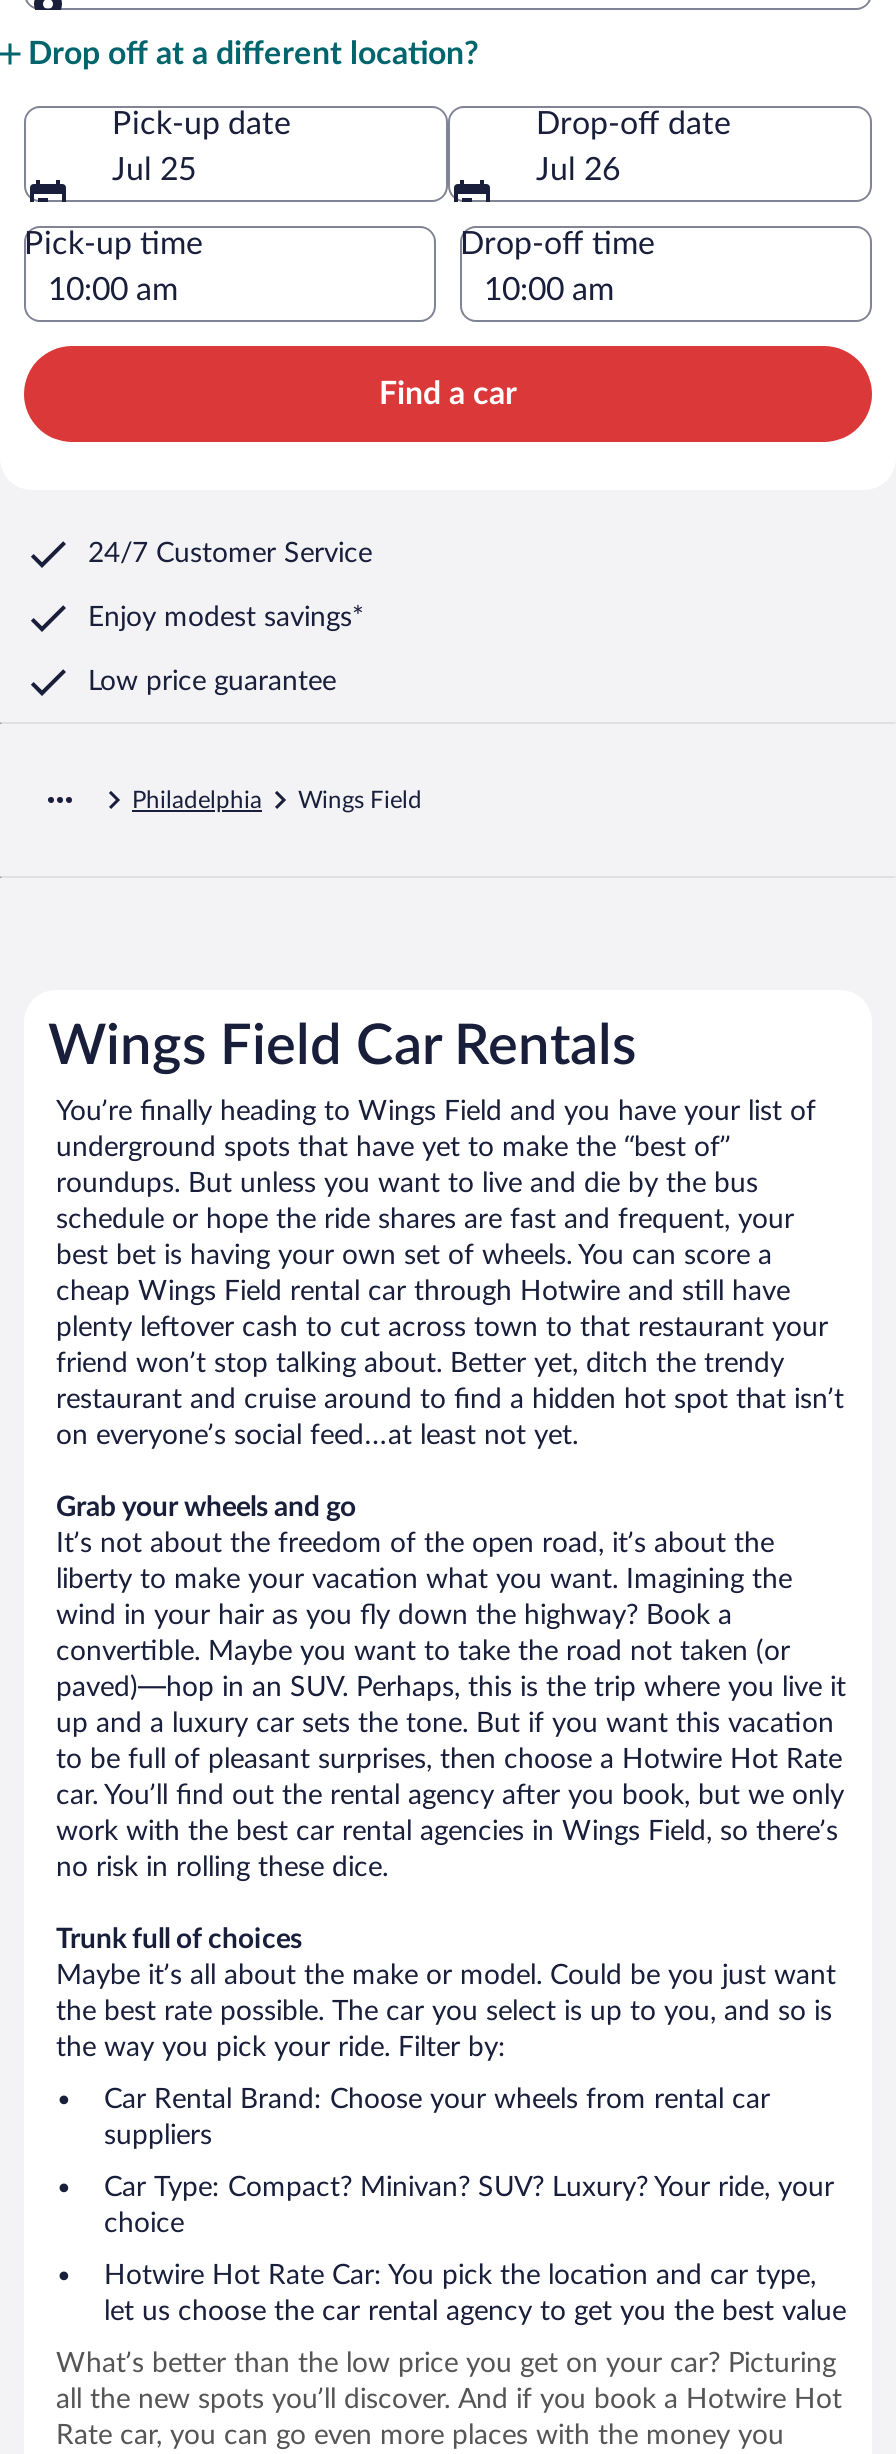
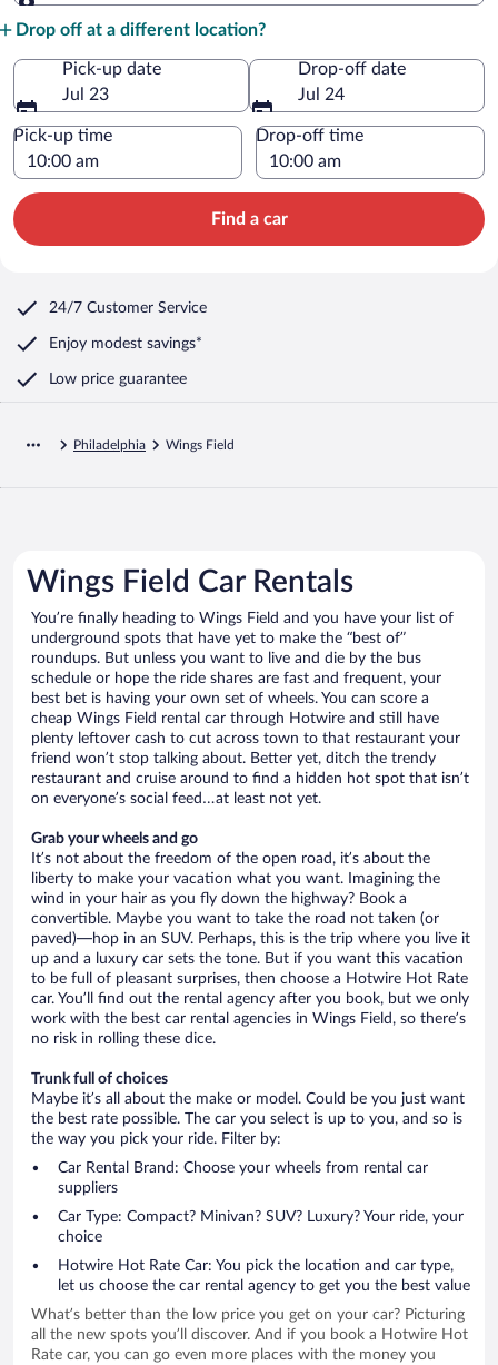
- Jul 25
+ Jul 23

- Jul 26
+ Jul 24
